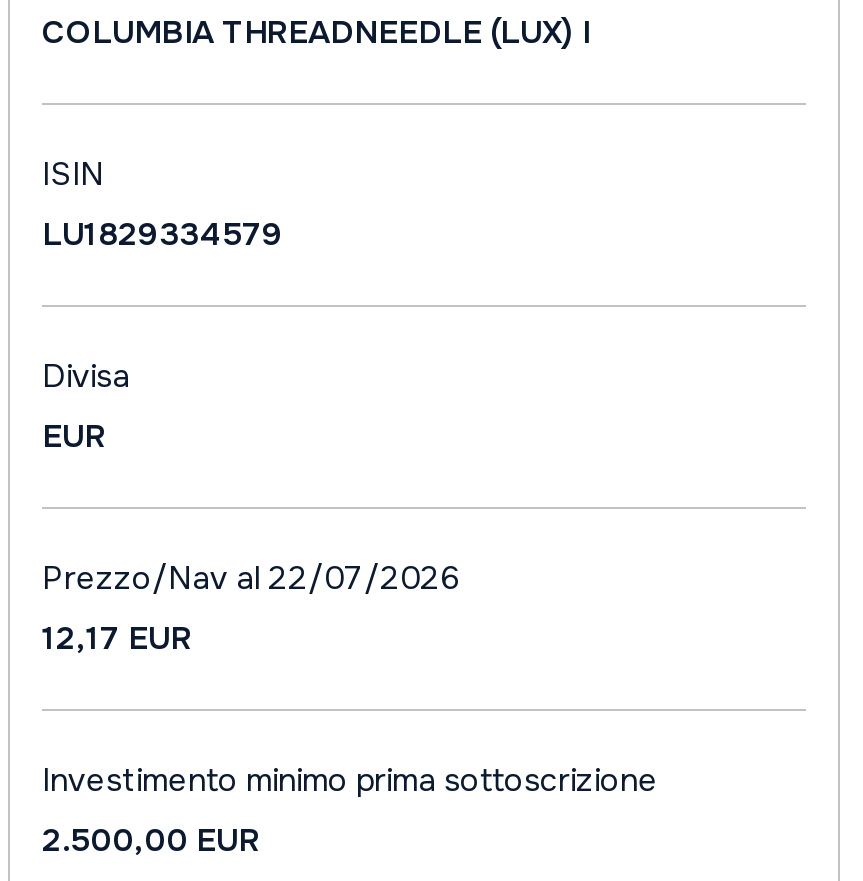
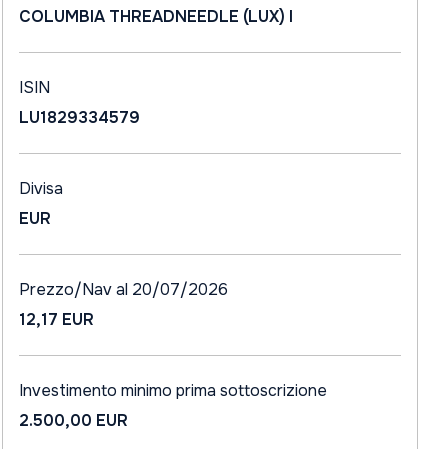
- Prezzo/Nav al 22/07/2026
+ Prezzo/Nav al 20/07/2026
